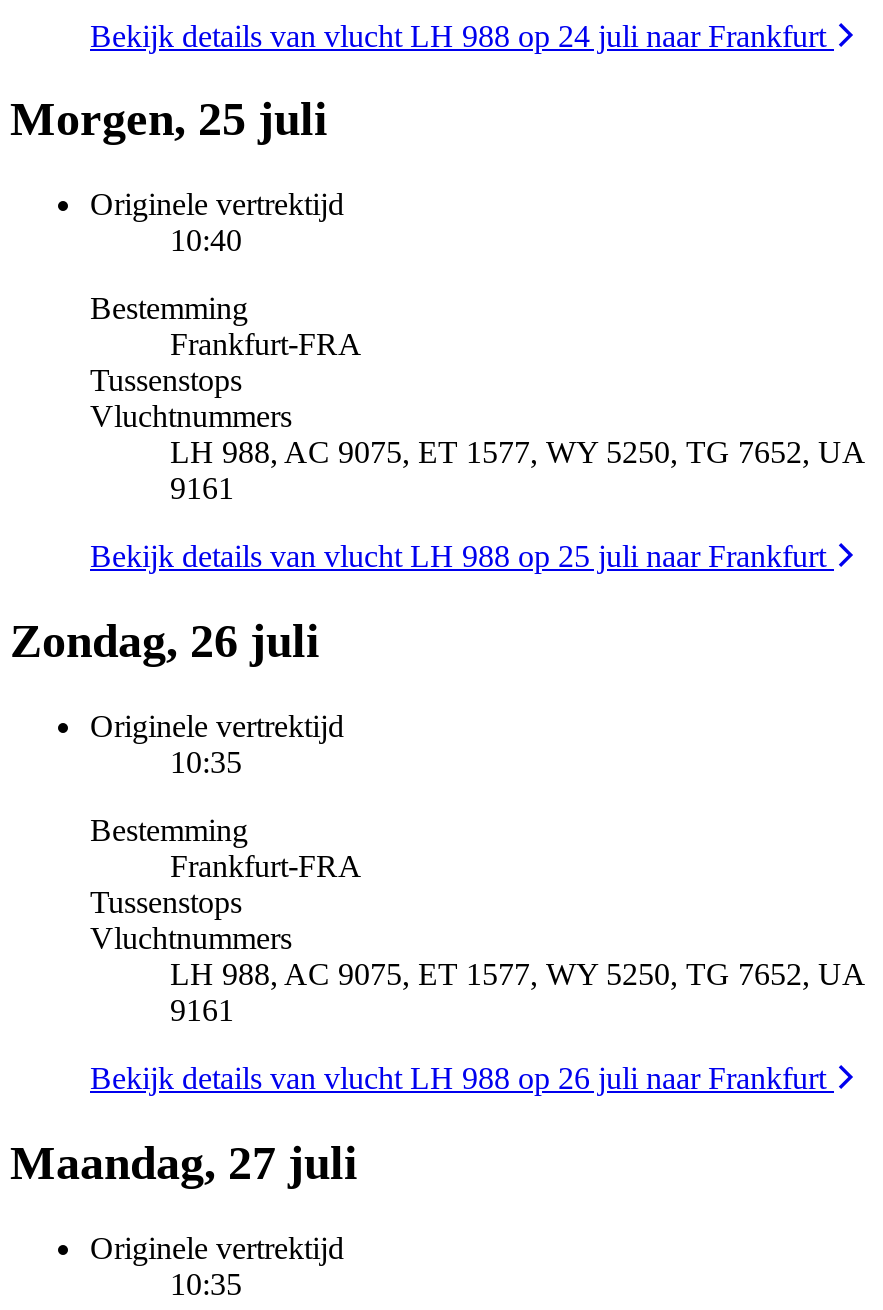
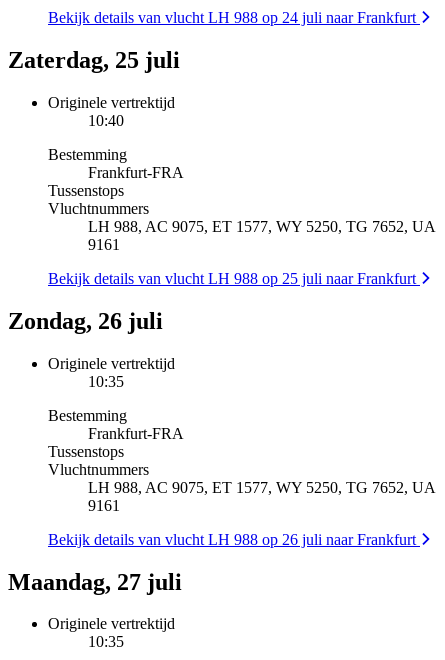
- Morgen, 25 juli
+ Zaterdag, 25 juli
